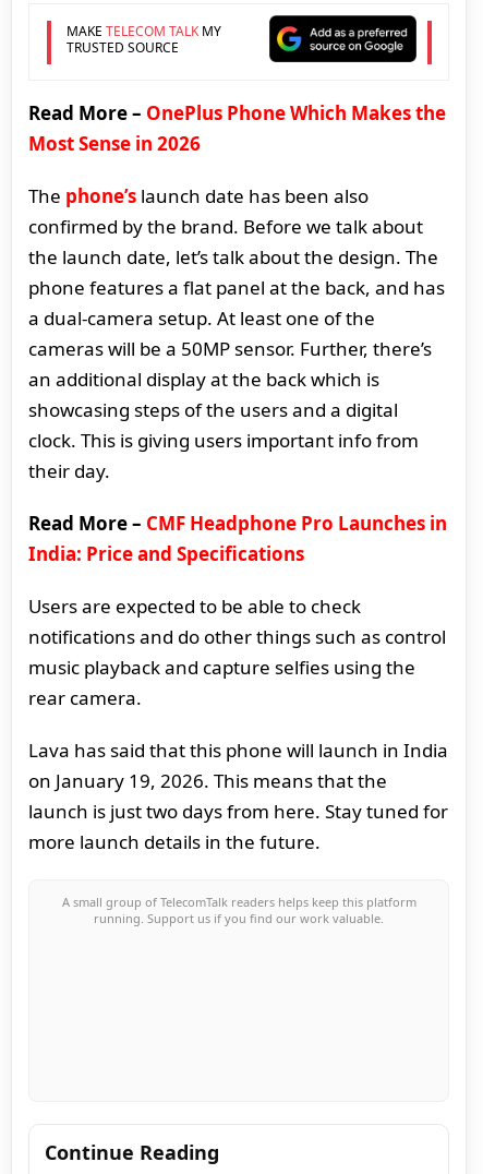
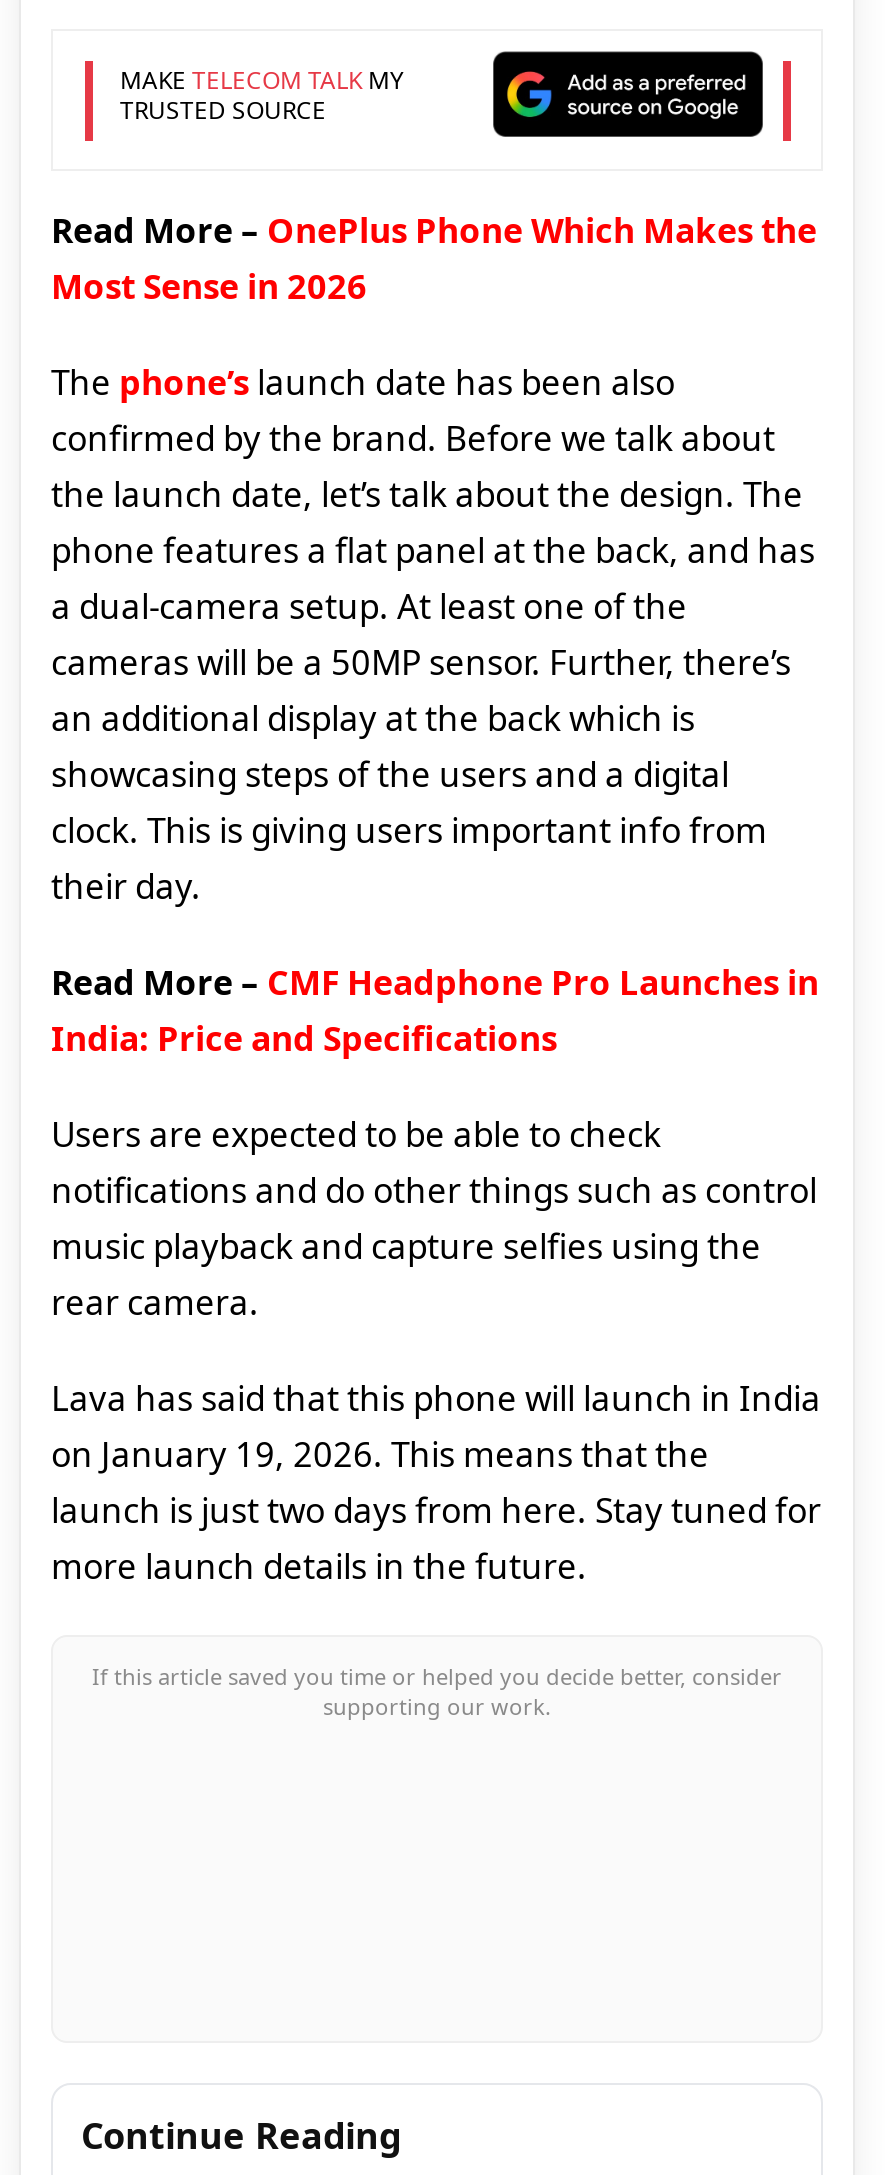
- A small group of TelecomTalk readers helps keep this platform
- running. Support us if you find our work valuable.
+ If this article saved you time or helped you decide better, consider
+ supporting our work.
